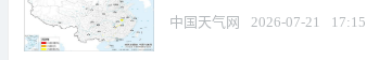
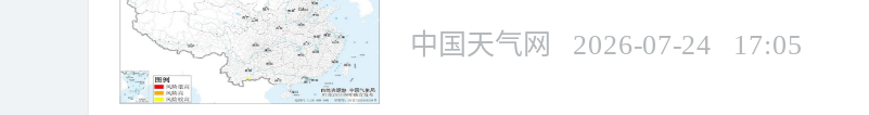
- 2026-07-21
- 17:15
+ 2026-07-24
+ 17:05
